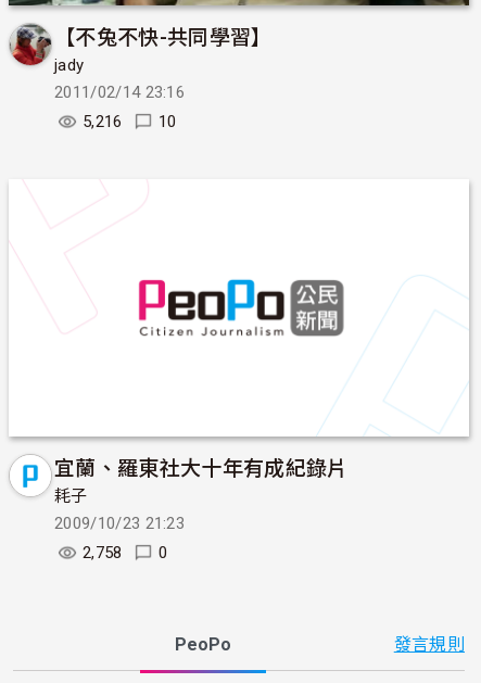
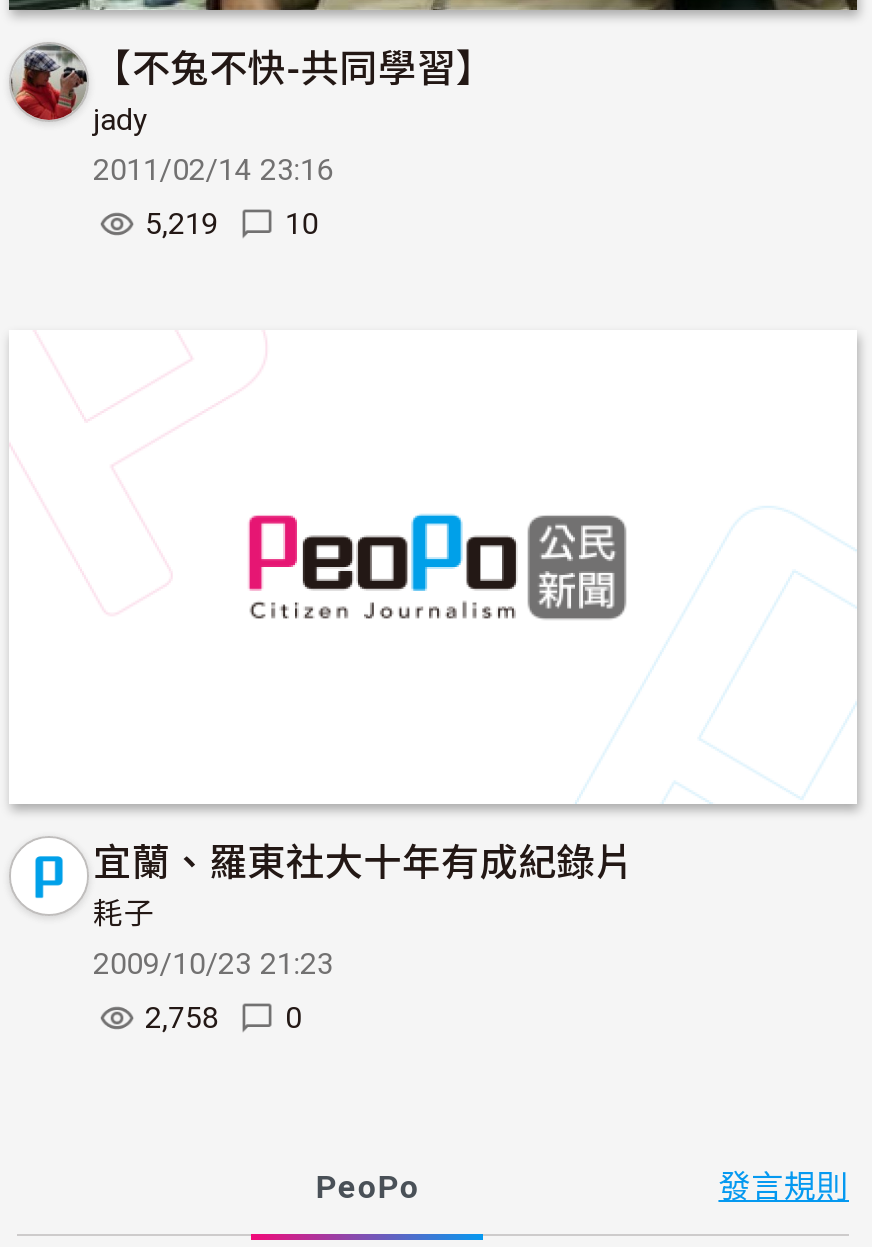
- 5,216 10
+ 5,219 10
